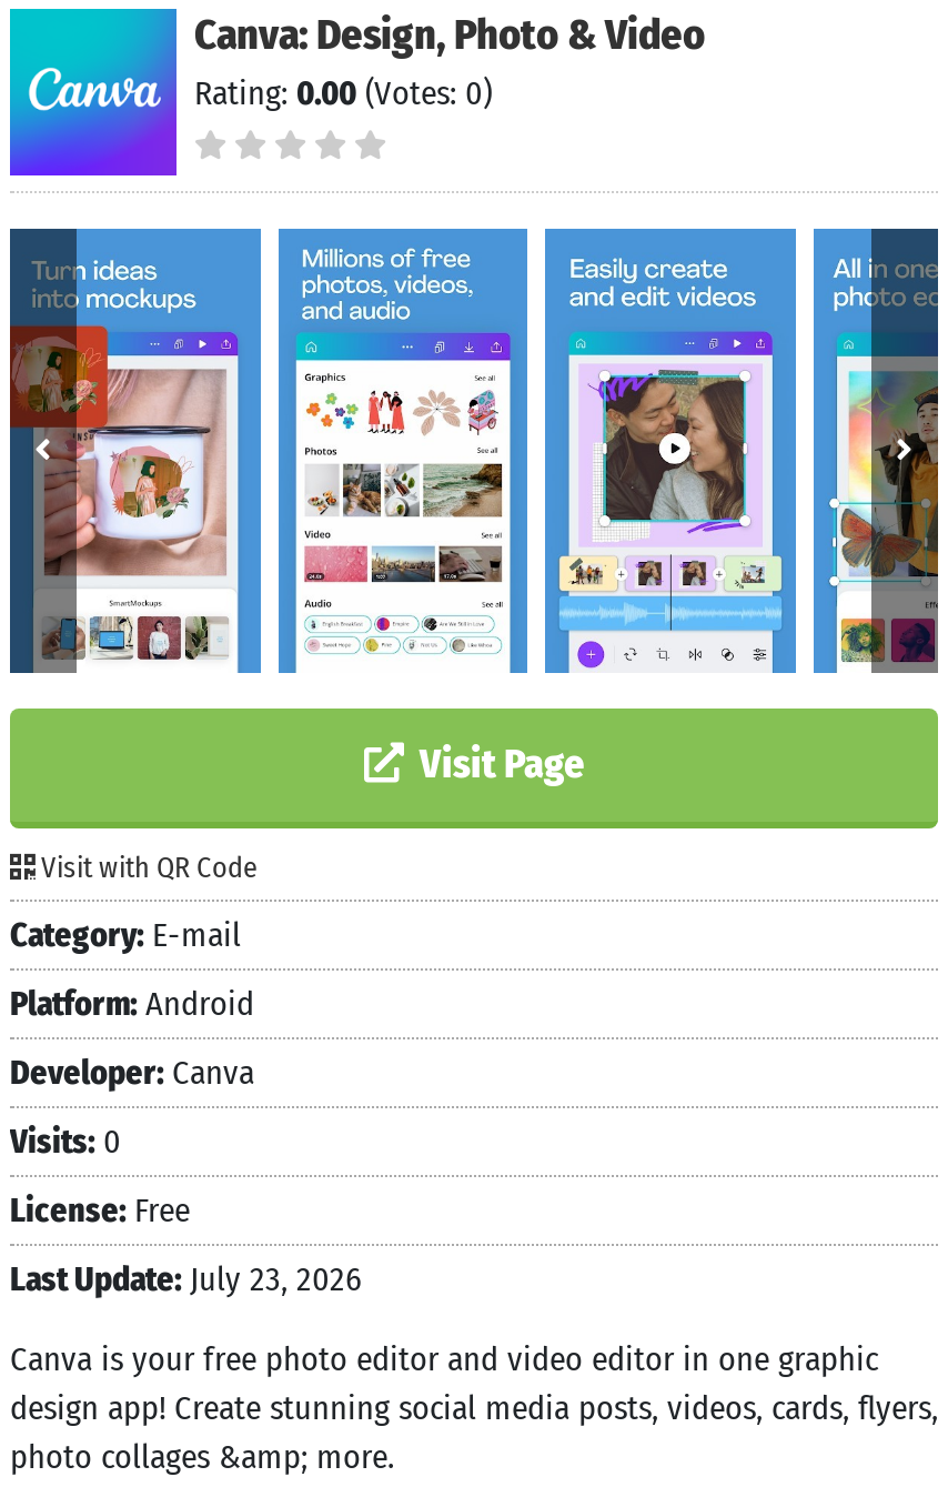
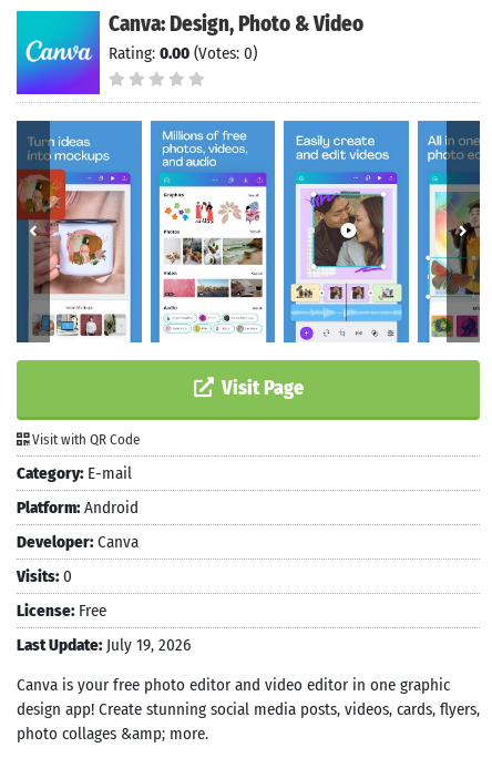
- Last Update: July 23, 2026
+ Last Update: July 19, 2026
